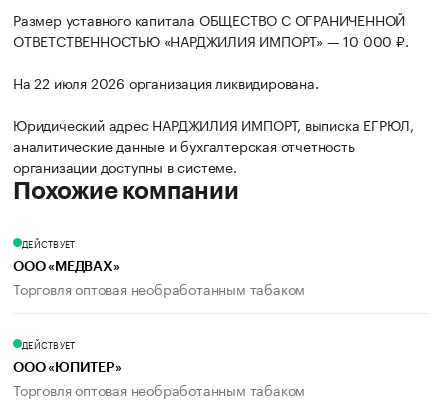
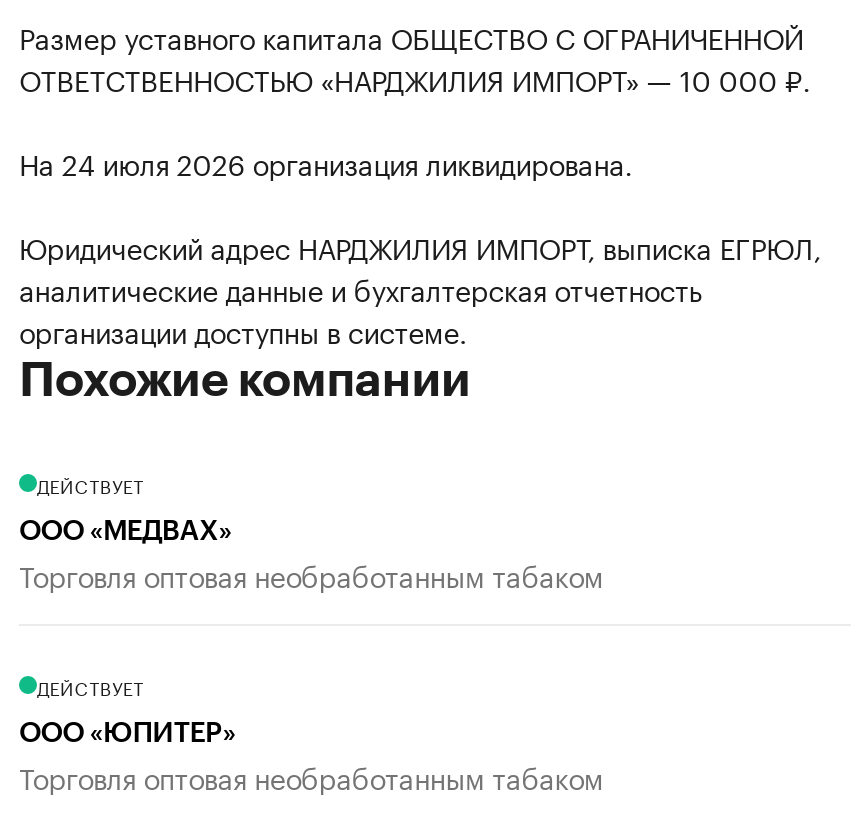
- На 22 июля 2026 организация ликвидирована.
+ На 24 июля 2026 организация ликвидирована.
